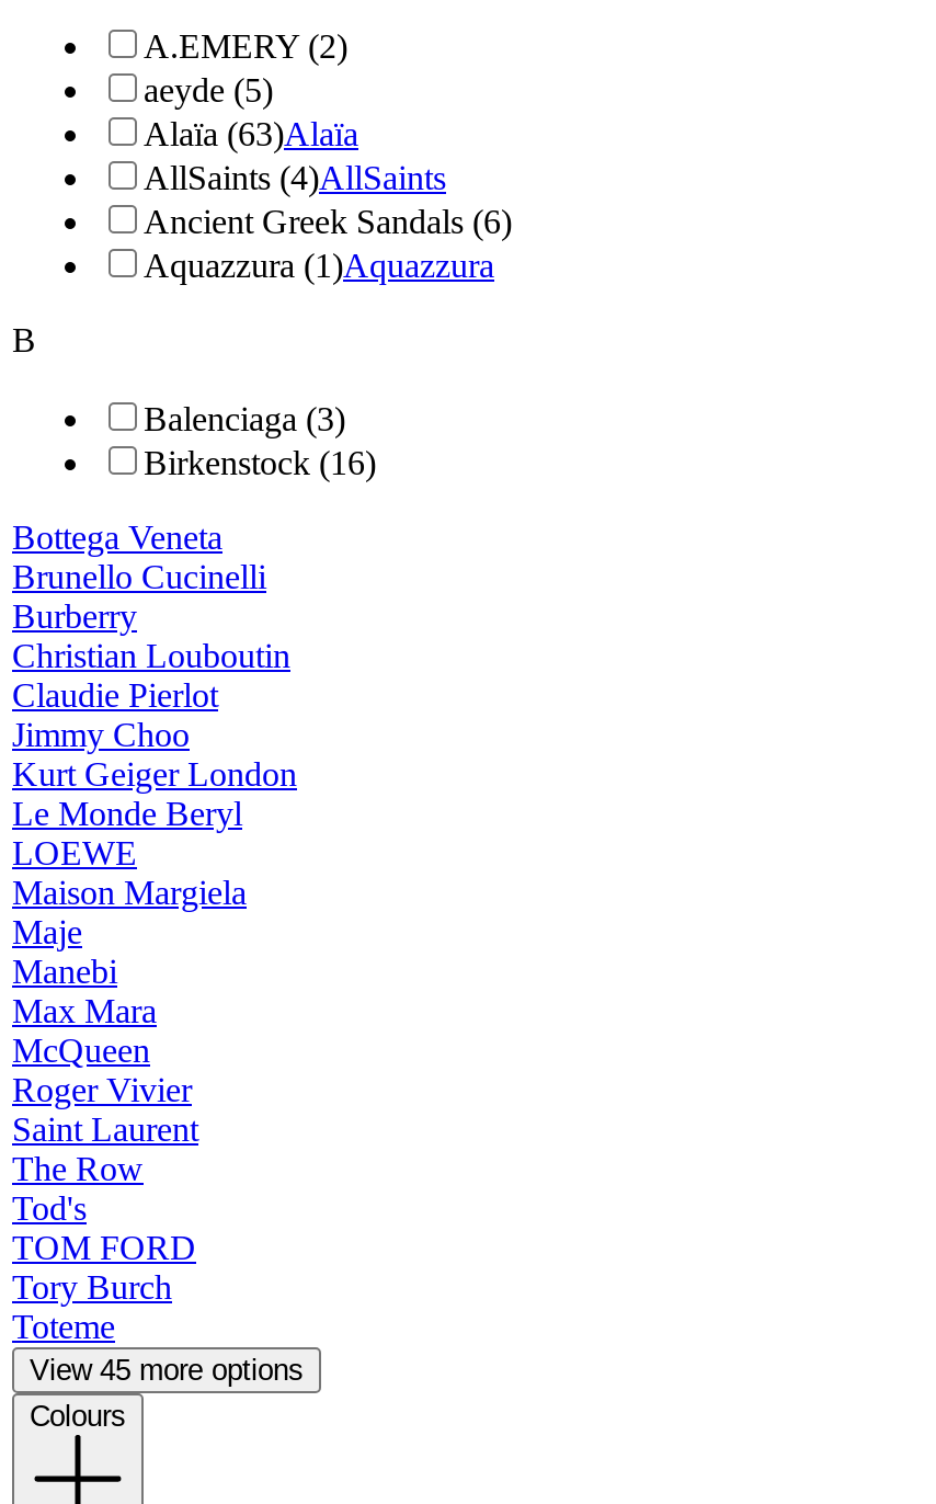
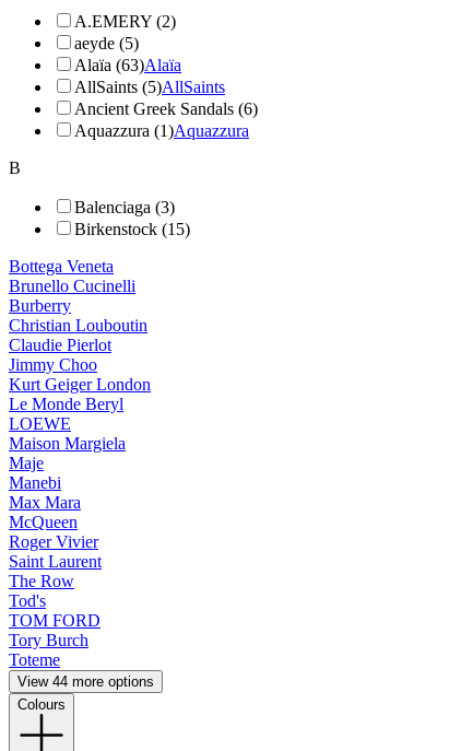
- AllSaints (4)AllSaints
+ AllSaints (5)AllSaints

- Birkenstock (16)
+ Birkenstock (15)

- View 45 more options
+ View 44 more options
